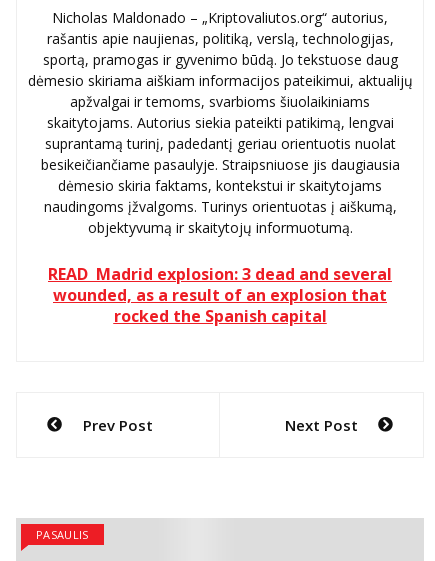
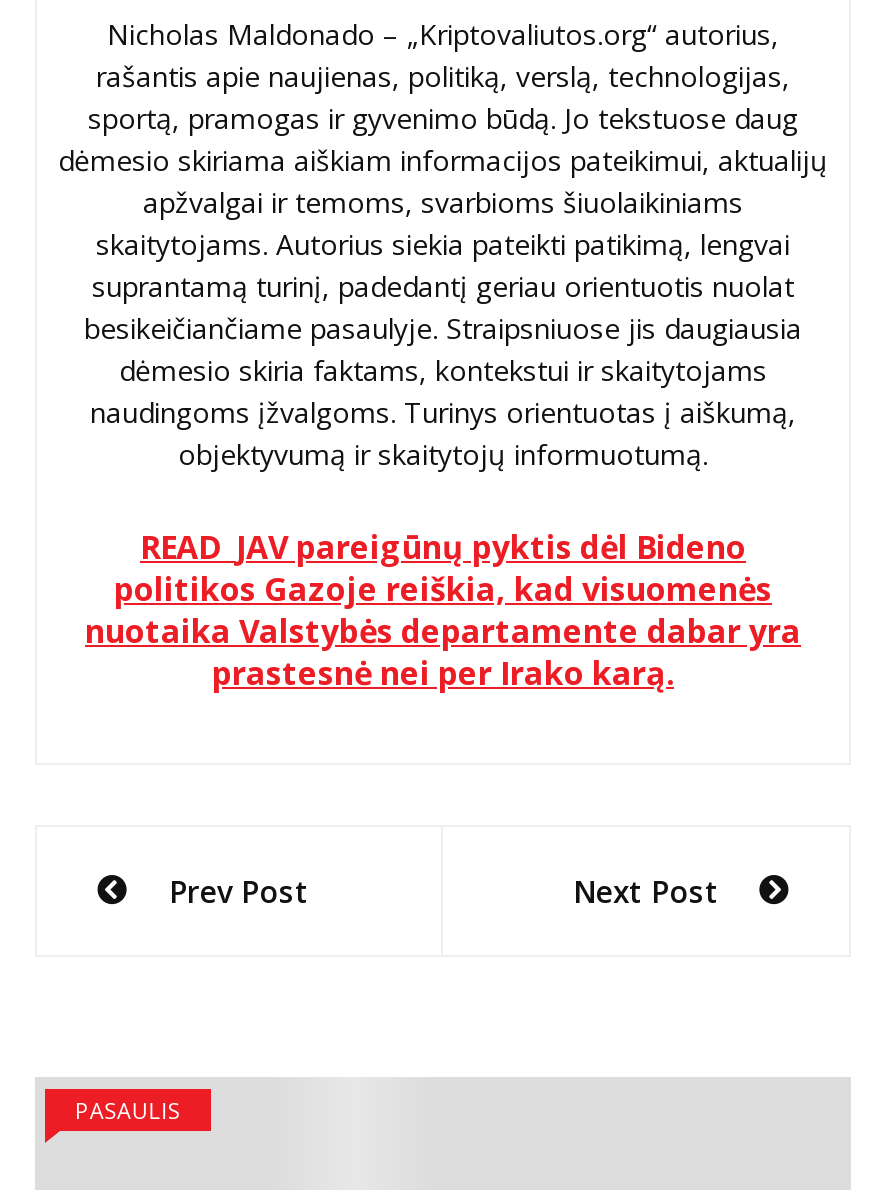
- READ Madrid explosion: 3 dead and several
- wounded, as a result of an explosion that
- rocked the Spanish capital
+ READ JAV pareigūnų pyktis dėl Bideno
+ politikos Gazoje reiškia, kad visuomenės
+ nuotaika Valstybės departamente dabar yra
+ prastesnė nei per Irako karą.
